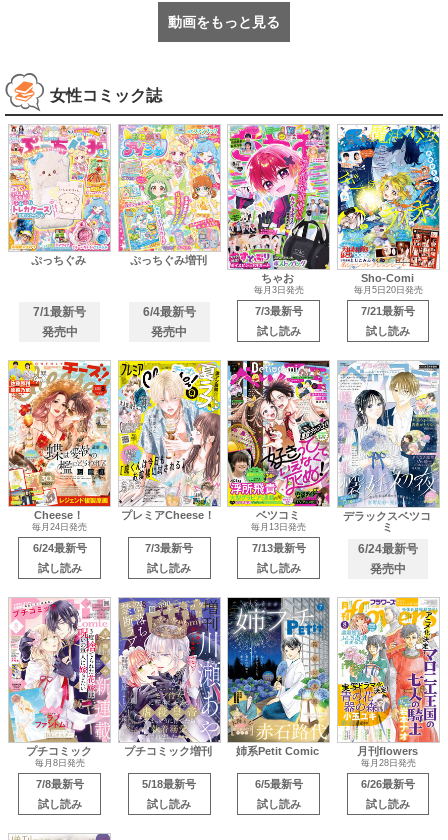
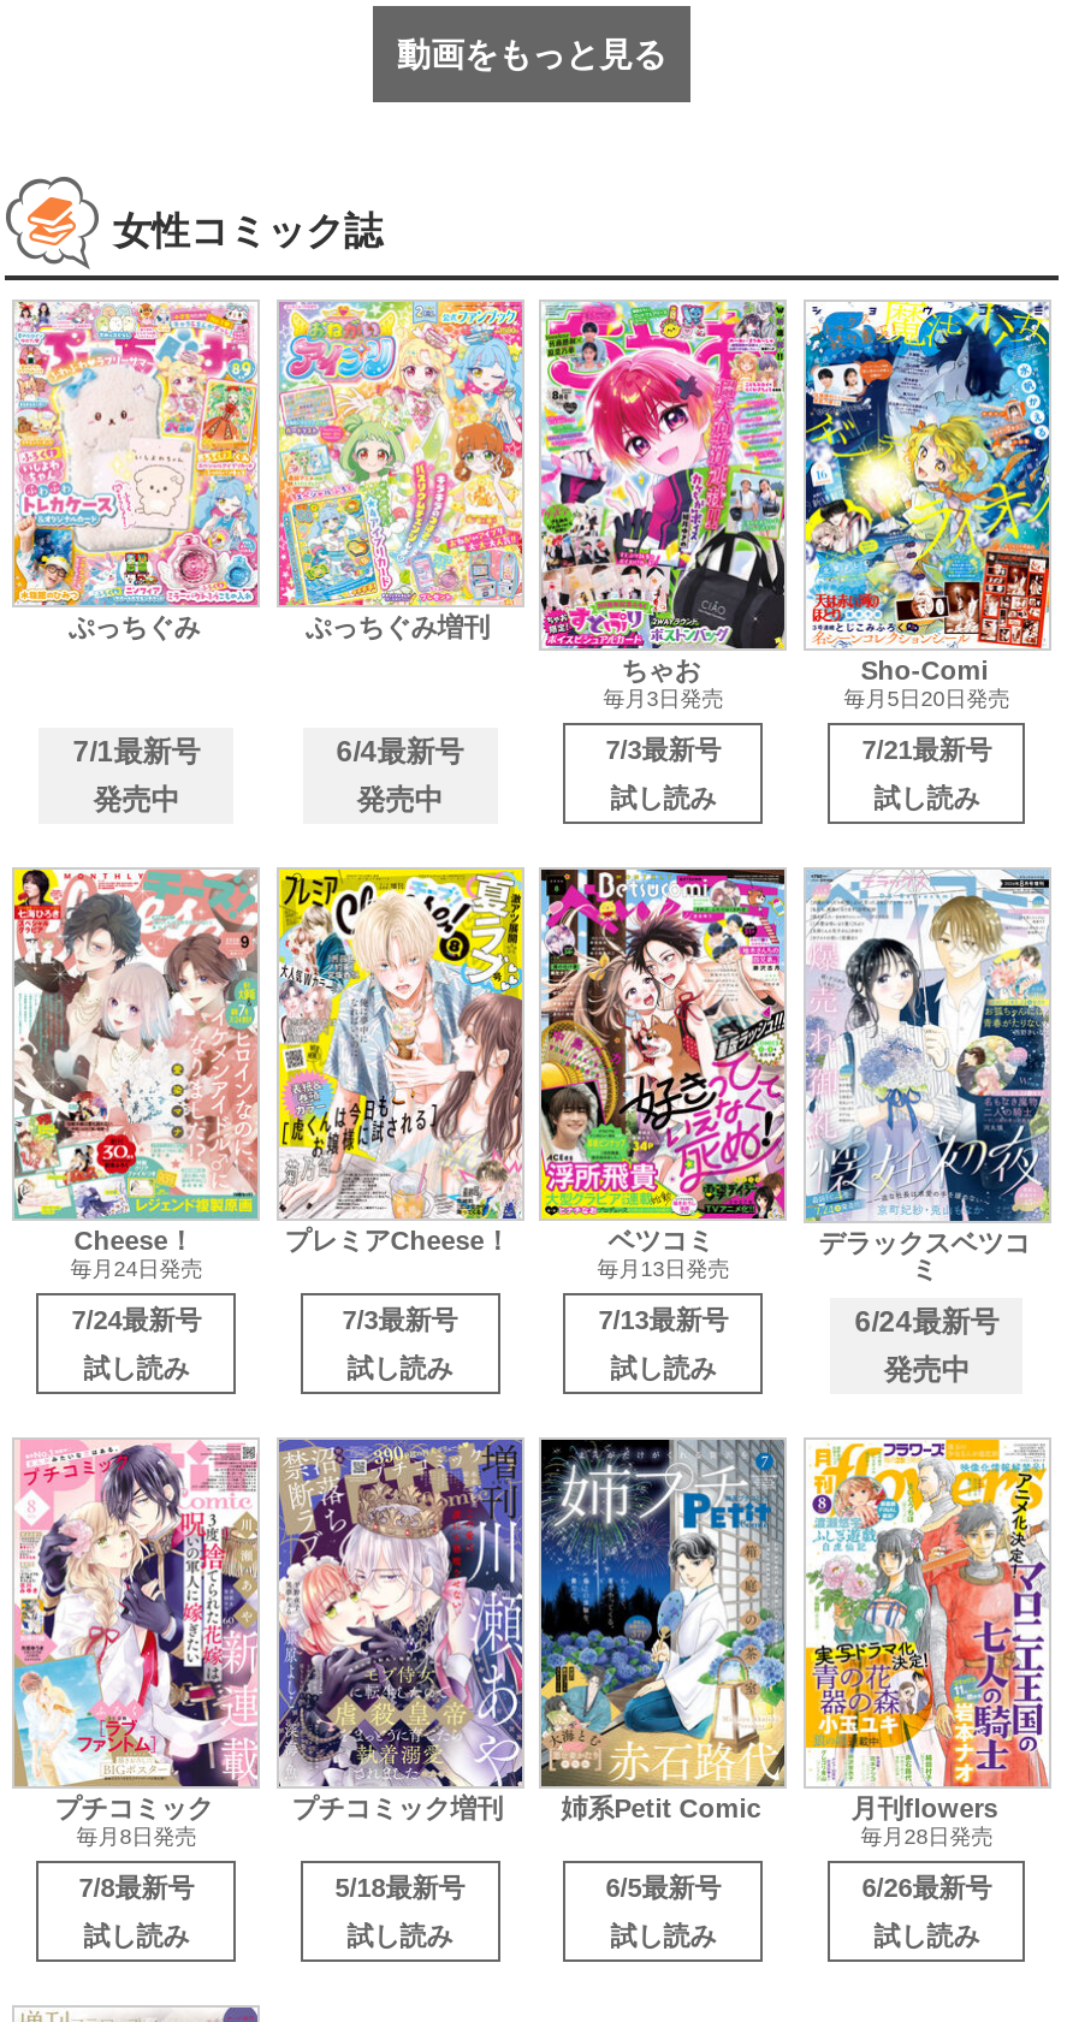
- [image]
- 6/24最新号
+ [image]
+ 7/24最新号
